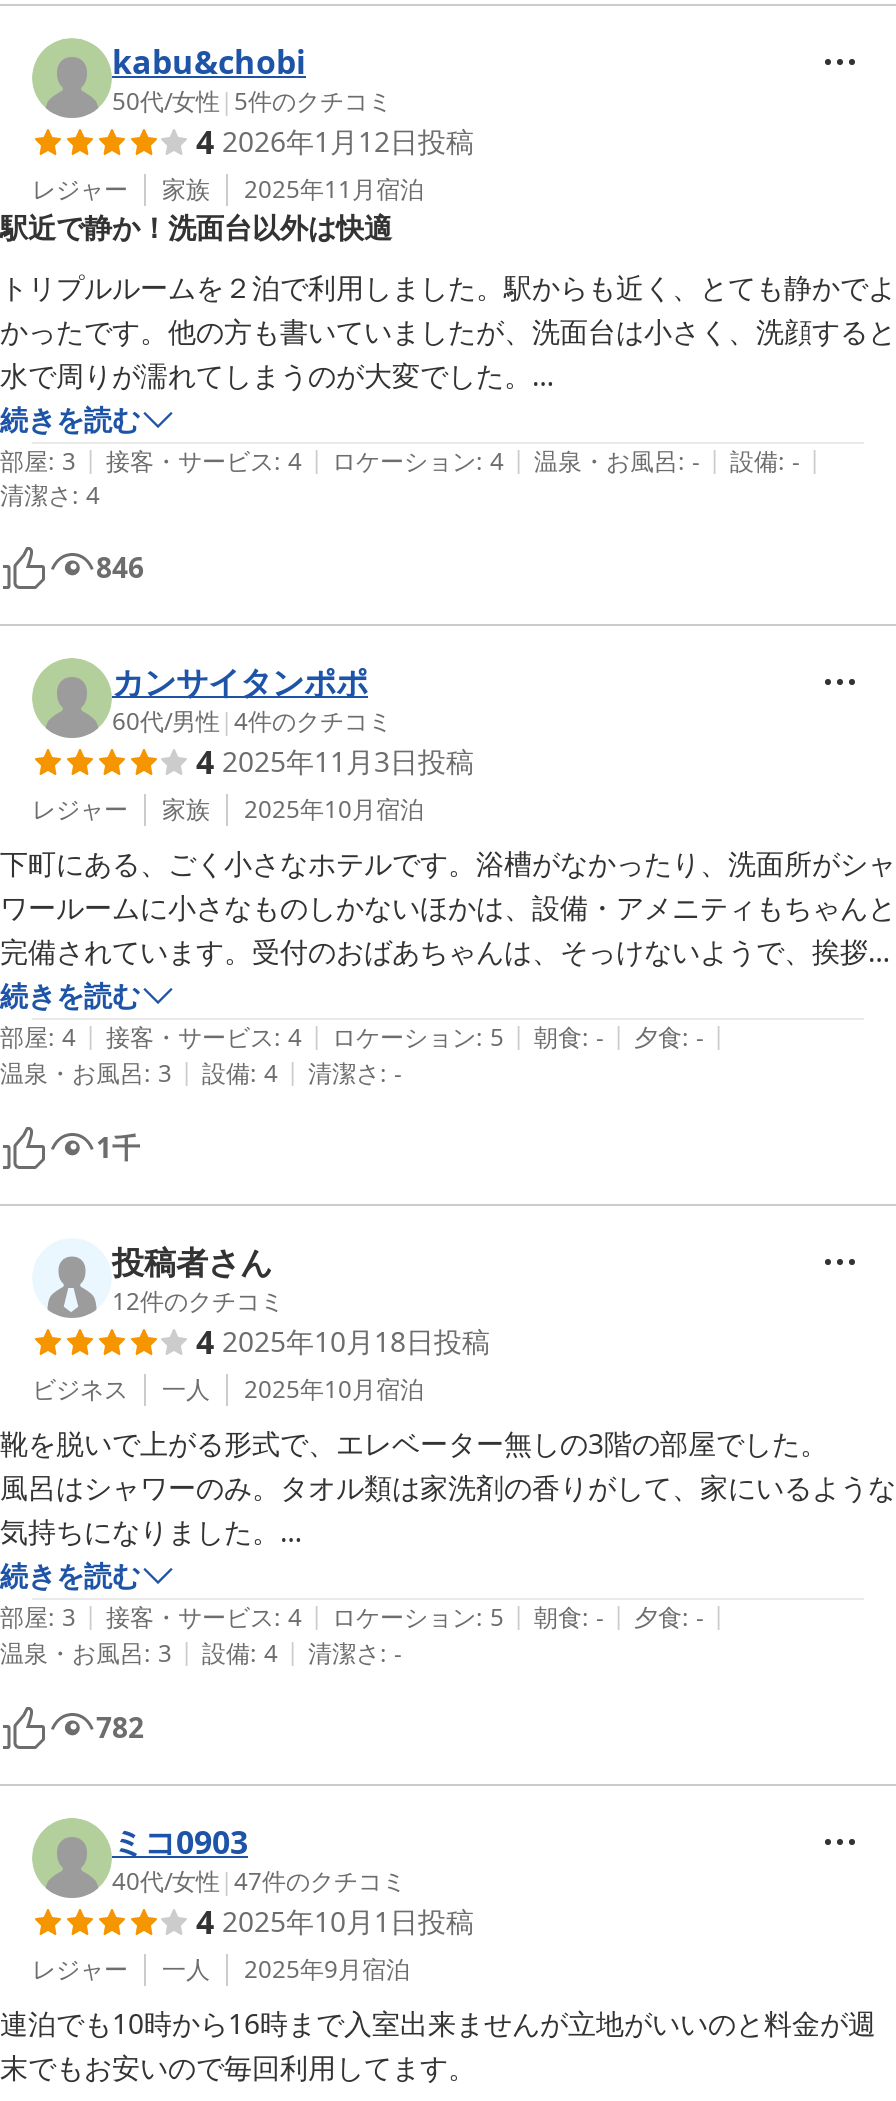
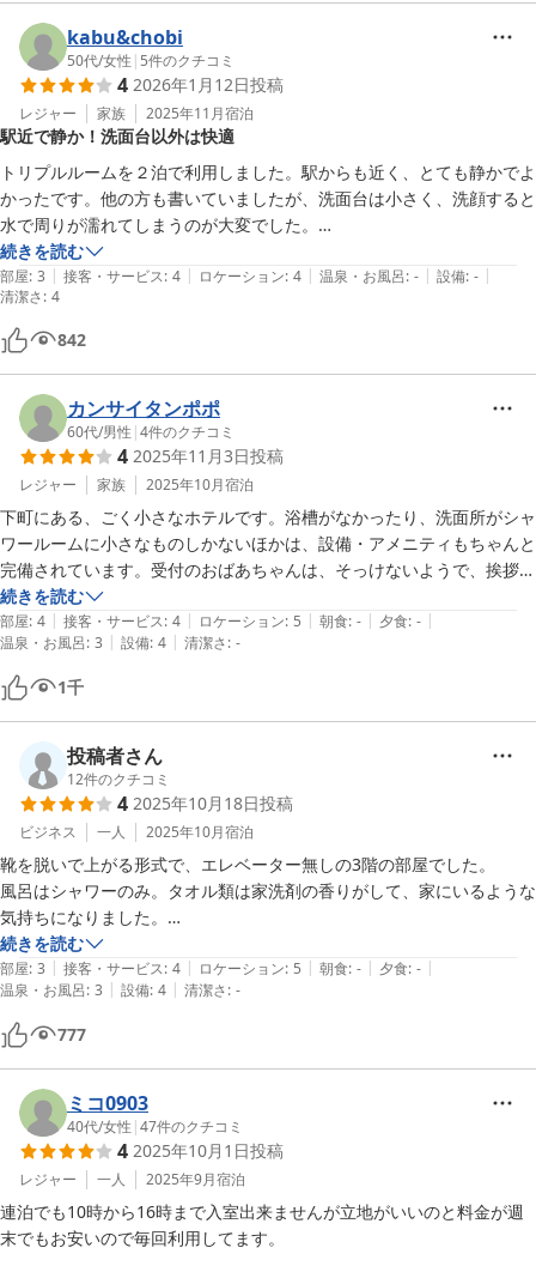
- 846
+ 842

- 782
+ 777
